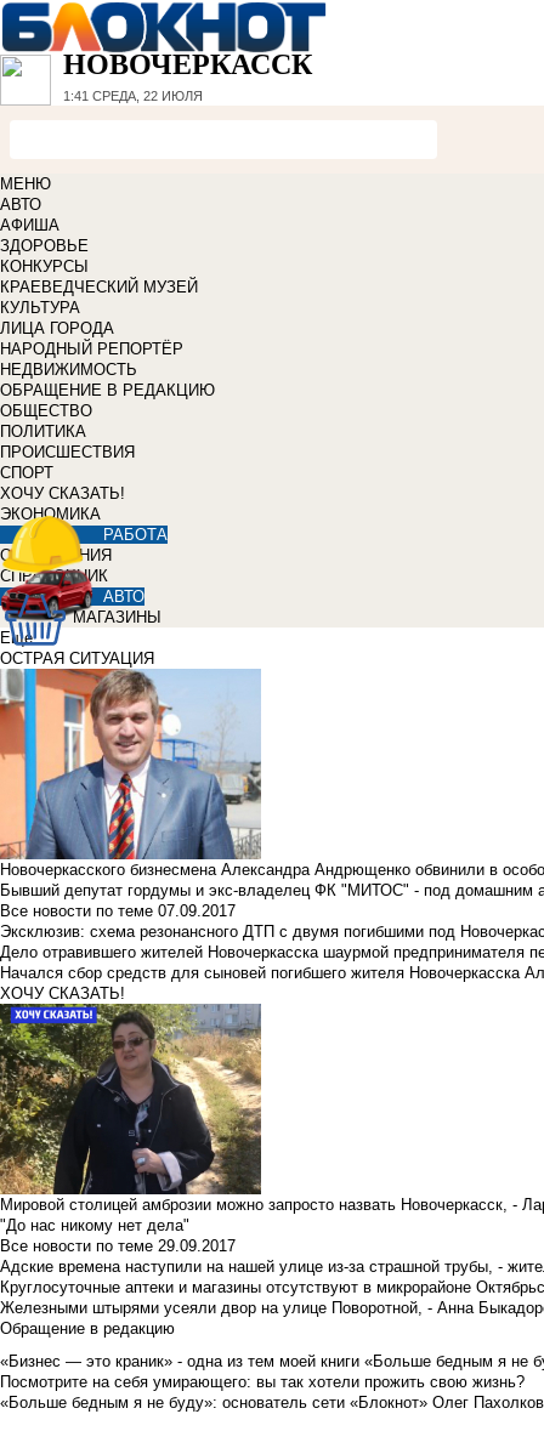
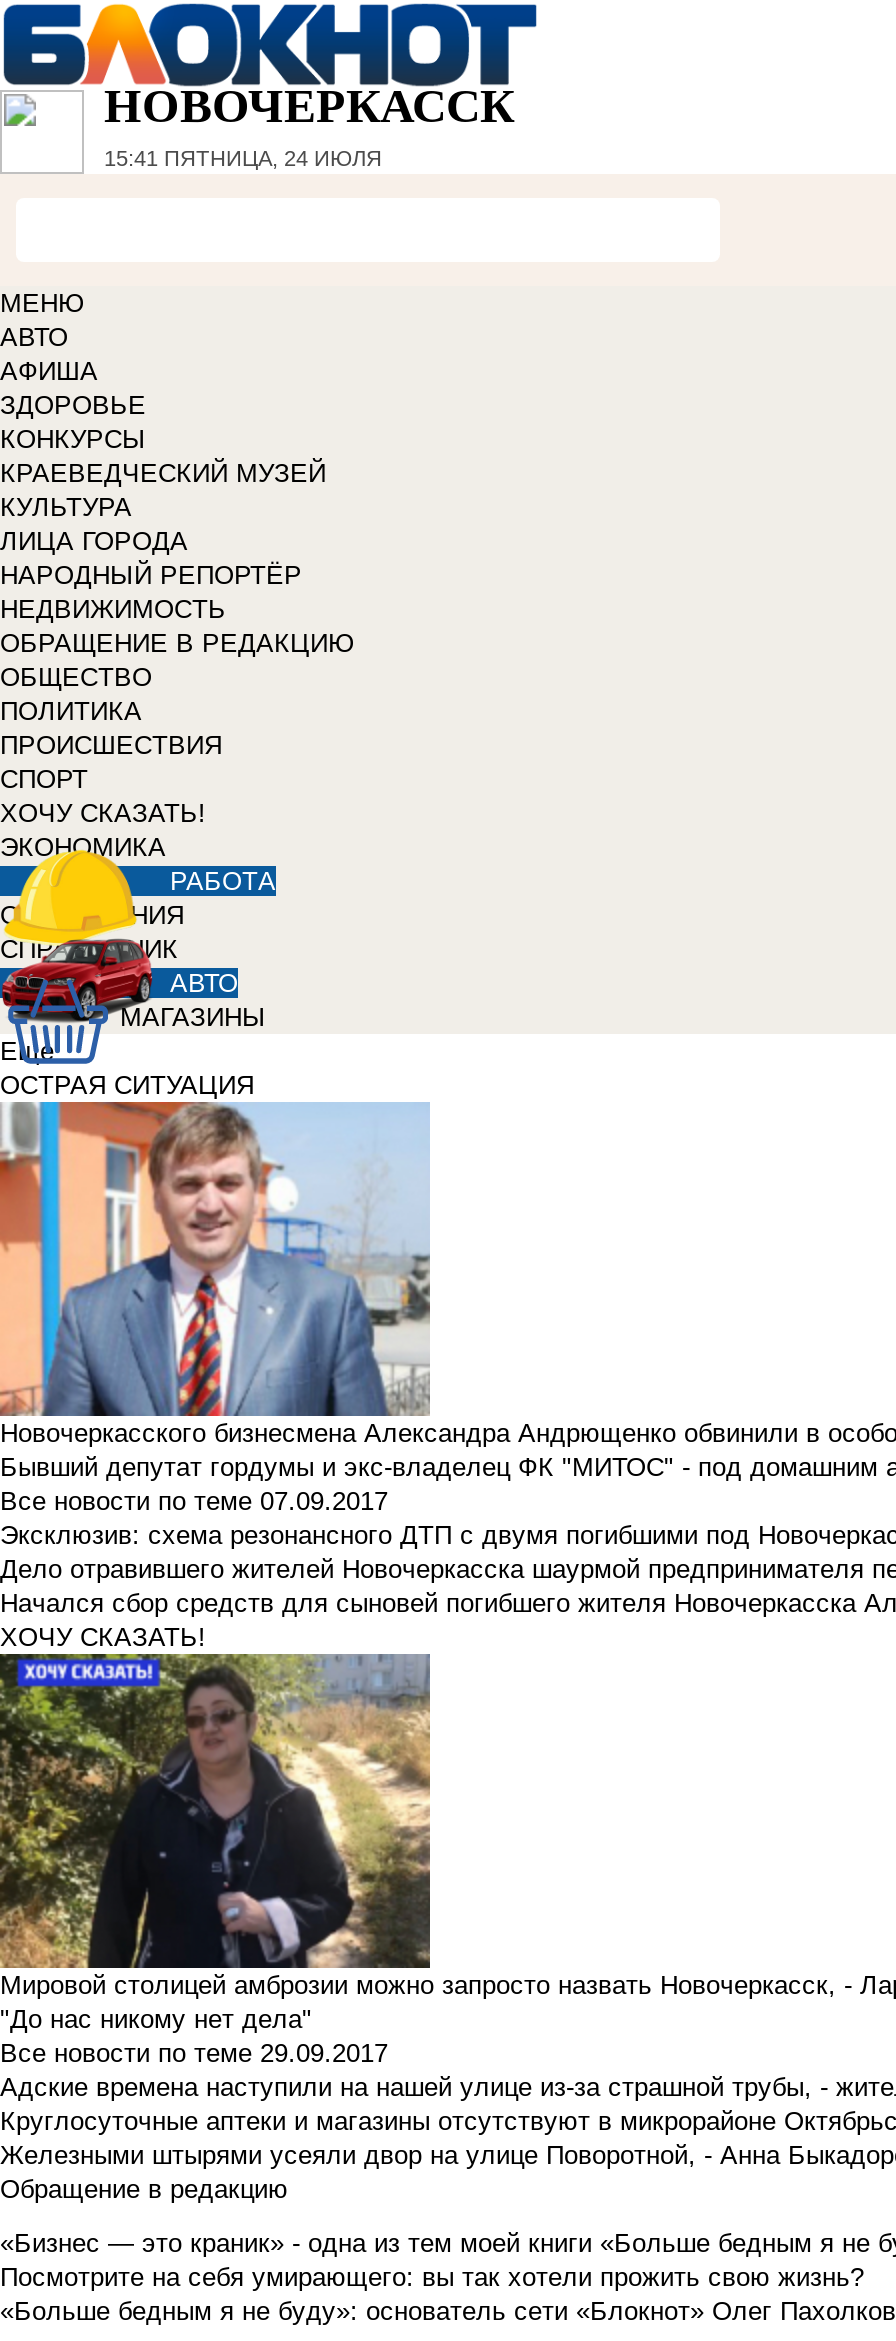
- 1:41 СРЕДА, 22 ИЮЛЯ
+ 15:41 ПЯТНИЦА, 24 ИЮЛЯ
